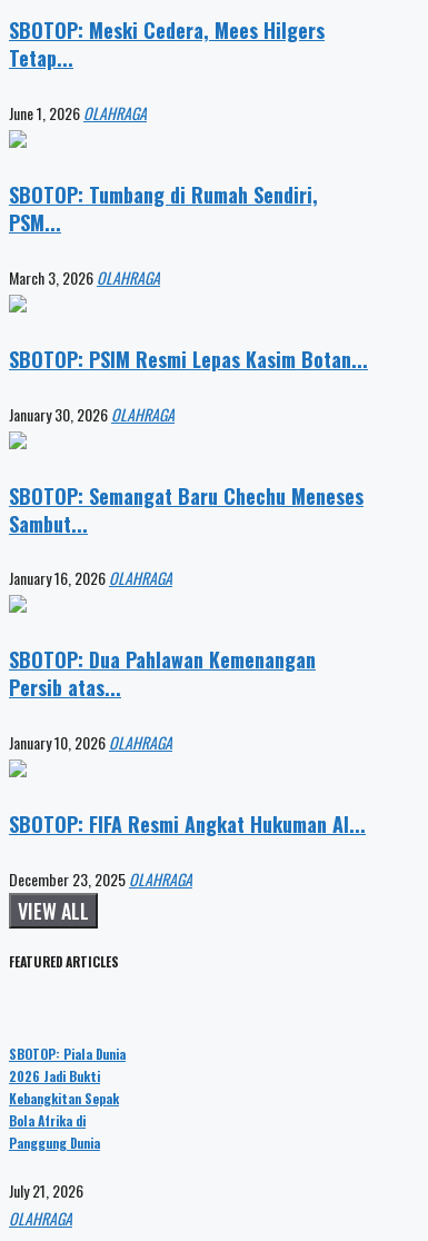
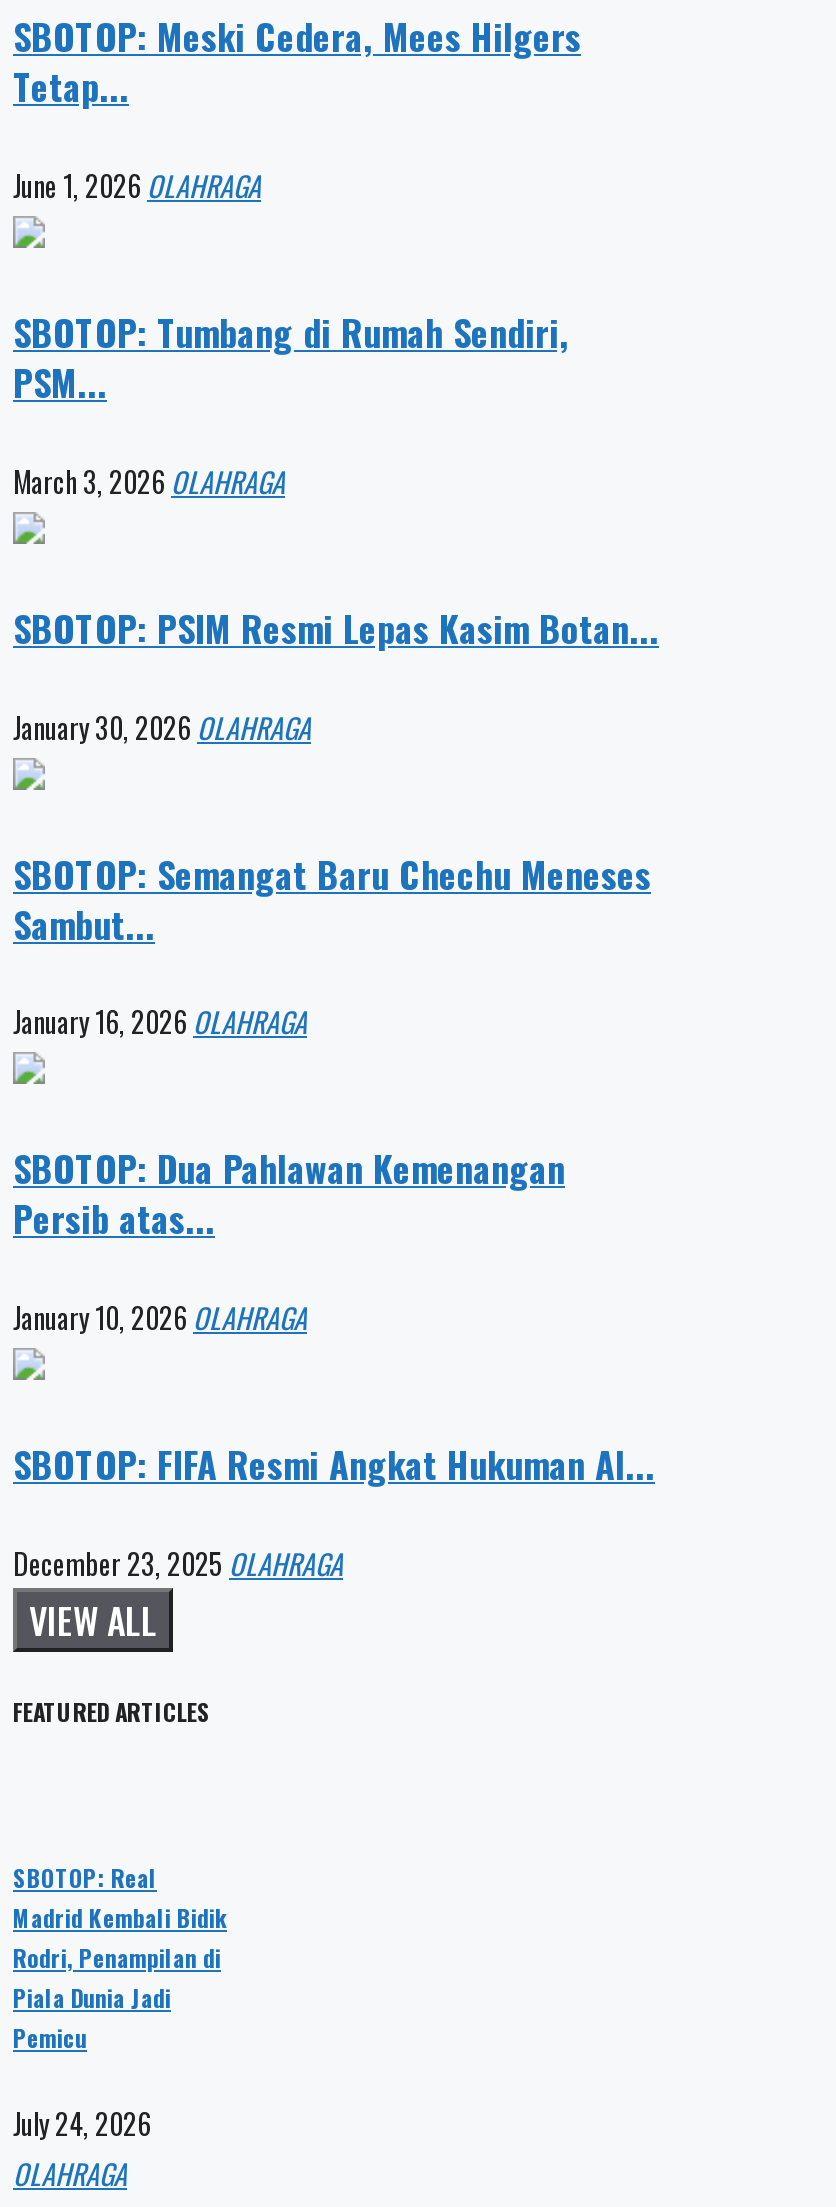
- SBOTOP: Piala Dunia
- 2026 Jadi Bukti
- Kebangkitan Sepak
- Bola Afrika di
- Panggung Dunia
+ SBOTOP: Real
+ Madrid Kembali Bidik
+ Rodri, Penampilan di
+ Piala Dunia Jadi
+ Pemicu

- July 21, 2026
+ July 24, 2026
